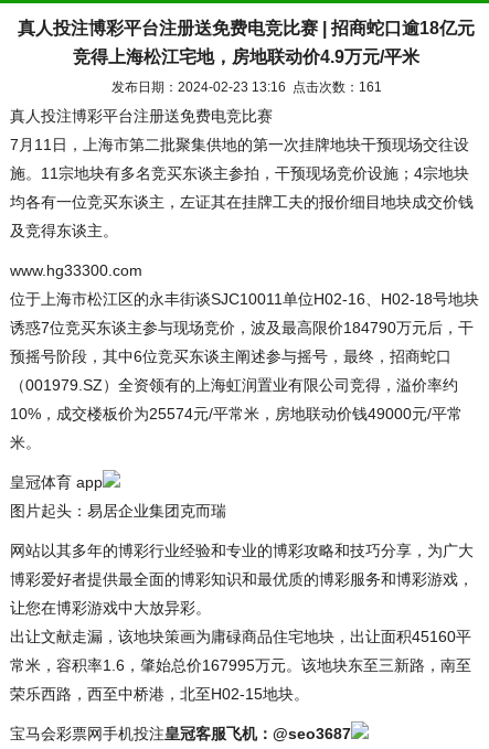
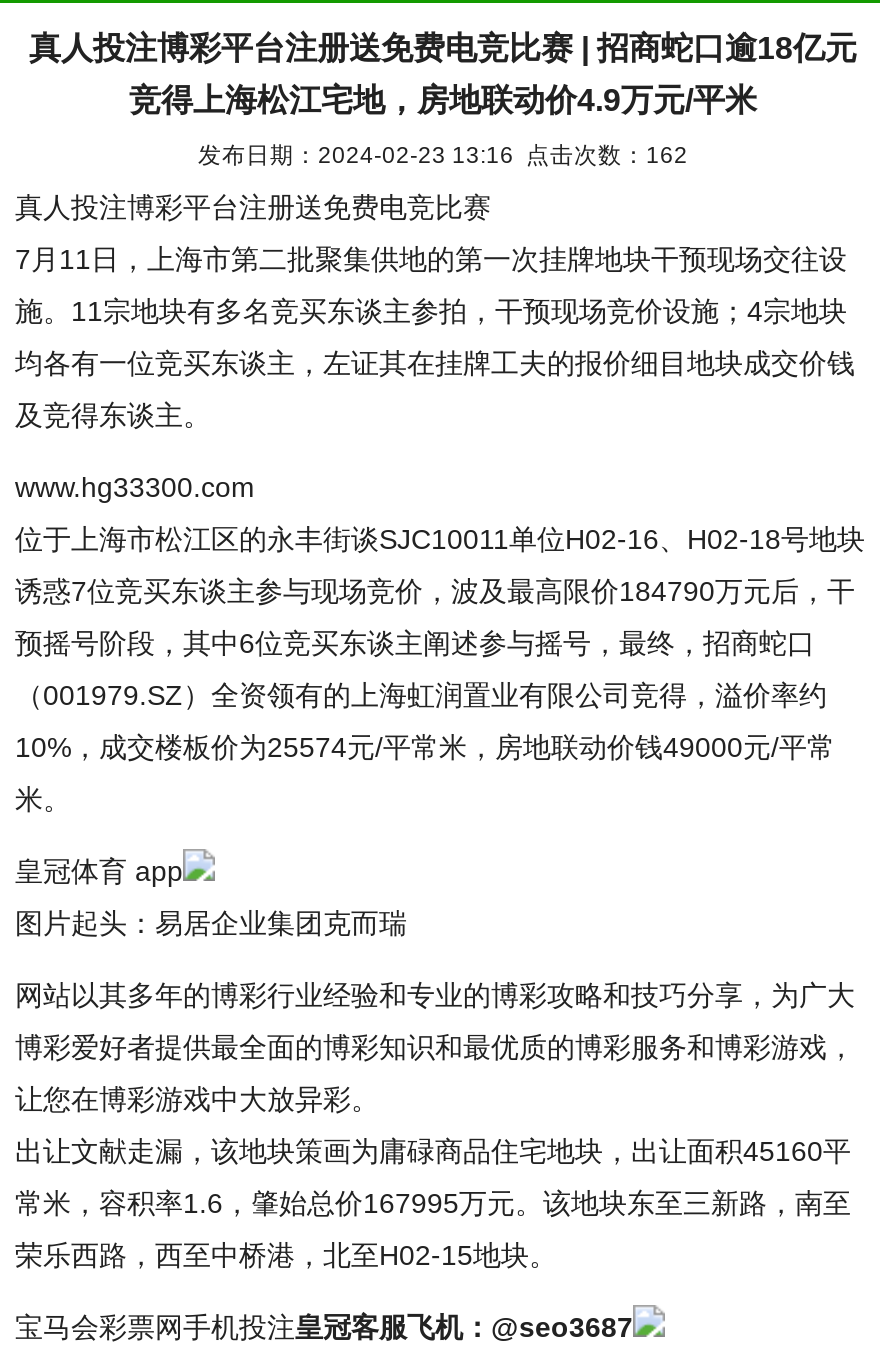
- 发布日期：2024-02-23 13:16 点击次数：161
+ 发布日期：2024-02-23 13:16 点击次数：162
